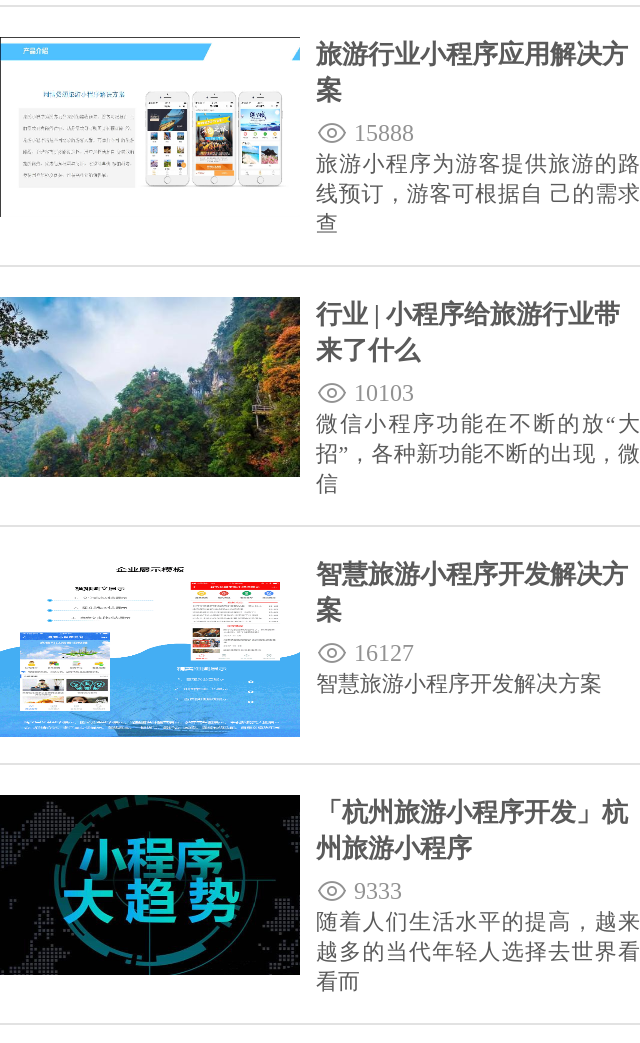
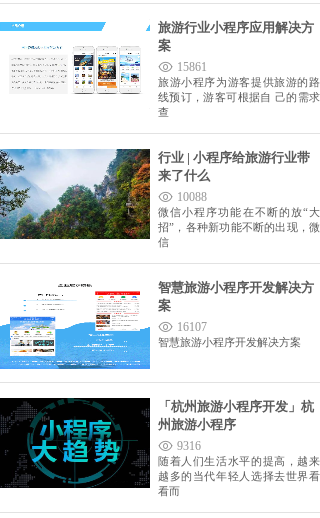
- 15888
+ 15861

- 10103
+ 10088

- 16127
+ 16107

- 9333
+ 9316
